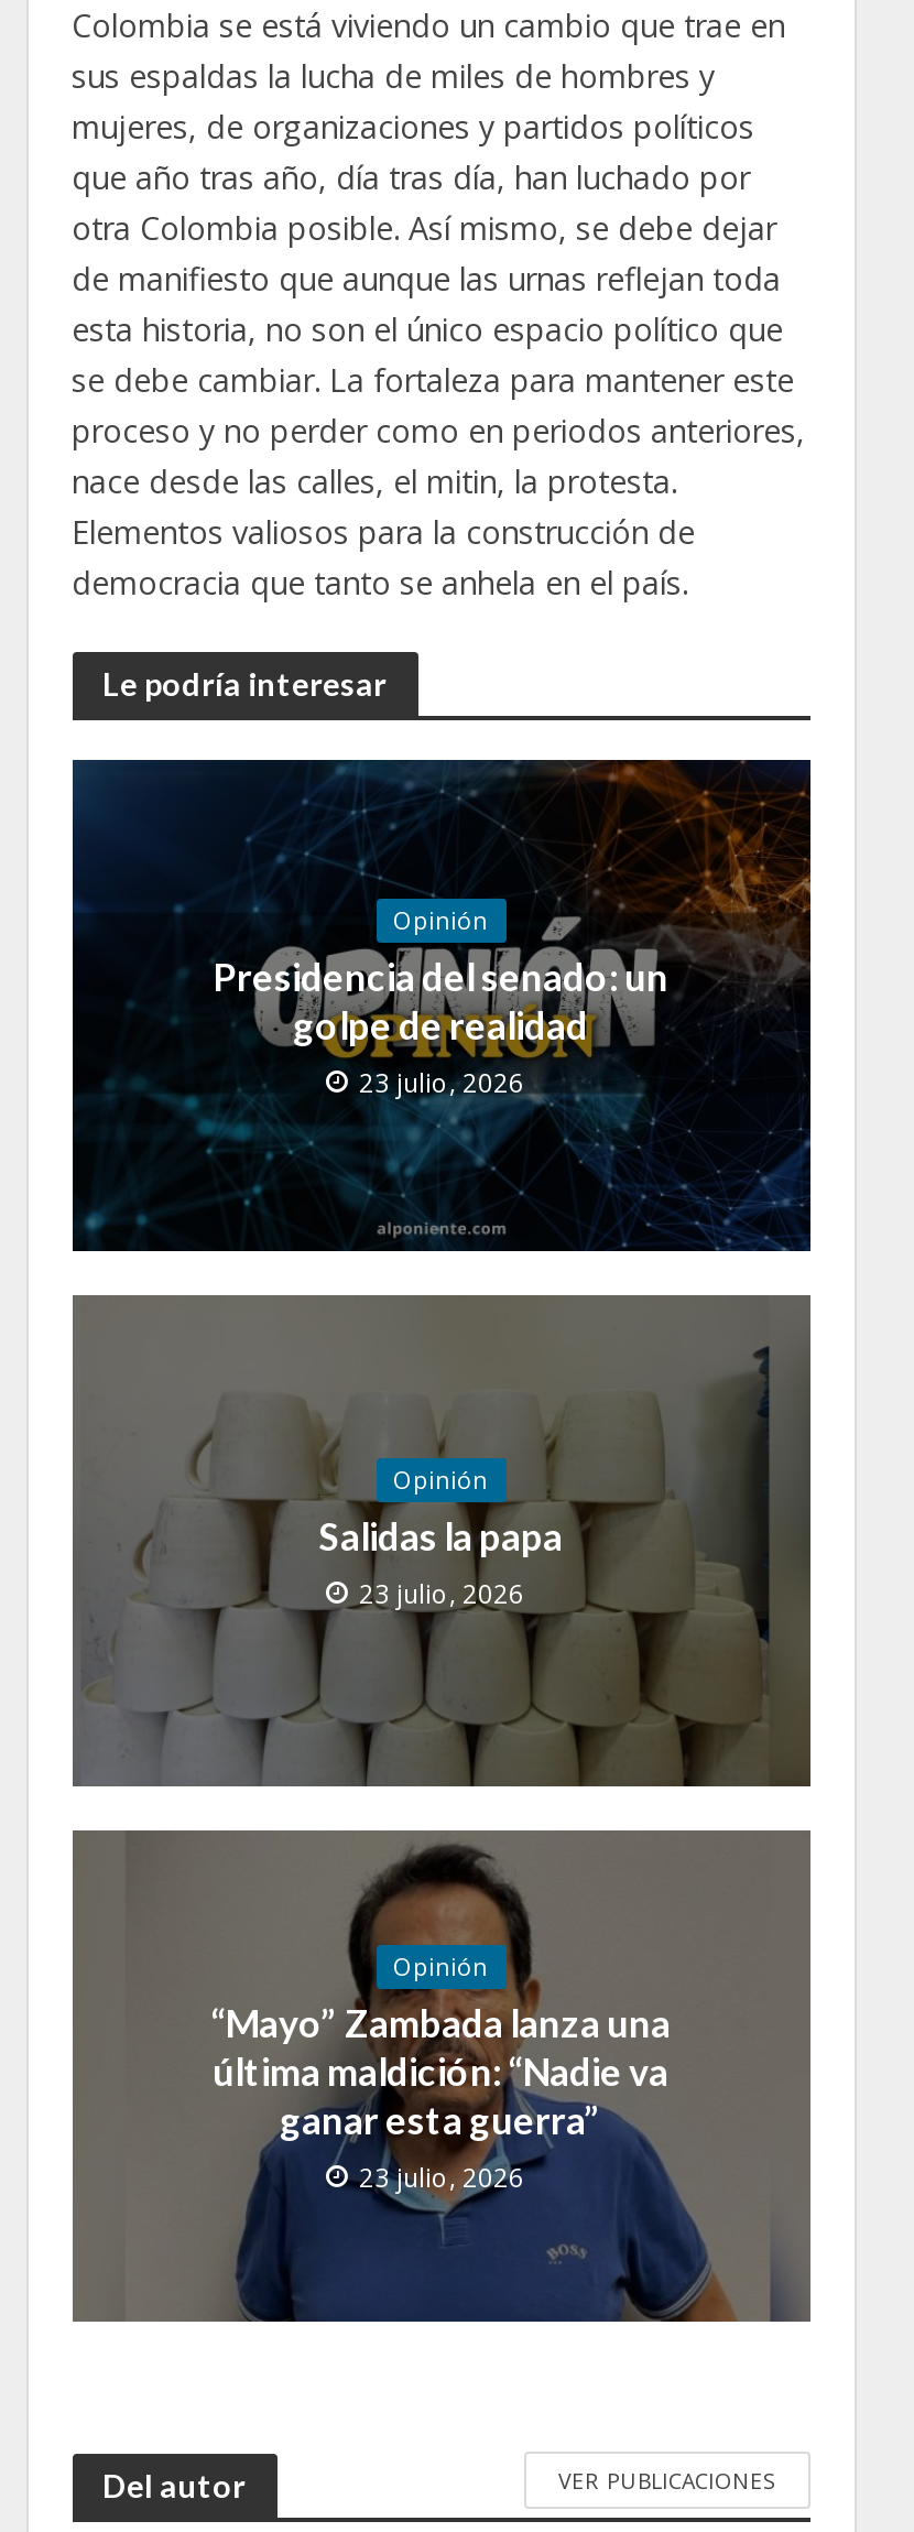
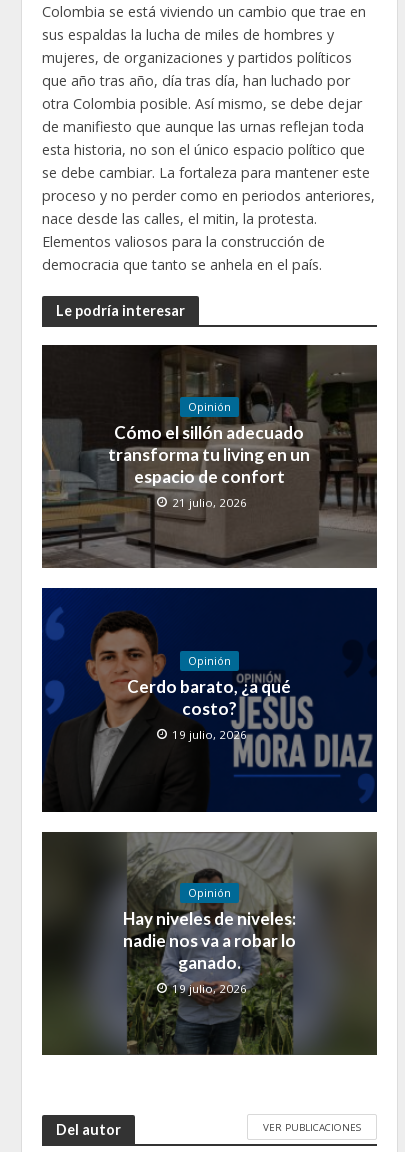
- [image]
- Presidencia del senado: un
- golpe de realidad
- 23 julio, 2026
+ [image]
+ Cómo el sillón adecuado
+ transforma tu living en un
+ espacio de confort
+ 21 julio, 2026

- [image]
- Salidas la papa
- 23 julio, 2026
+ [image]
+ Cerdo barato, ¿a qué
+ costo?
+ 19 julio, 2026

- [image]
- “Mayo” Zambada lanza una
- última maldición: “Nadie va
- ganar esta guerra”
- 23 julio, 2026
+ [image]
+ Hay niveles de niveles:
+ nadie nos va a robar lo
+ ganado.
+ 19 julio, 2026
